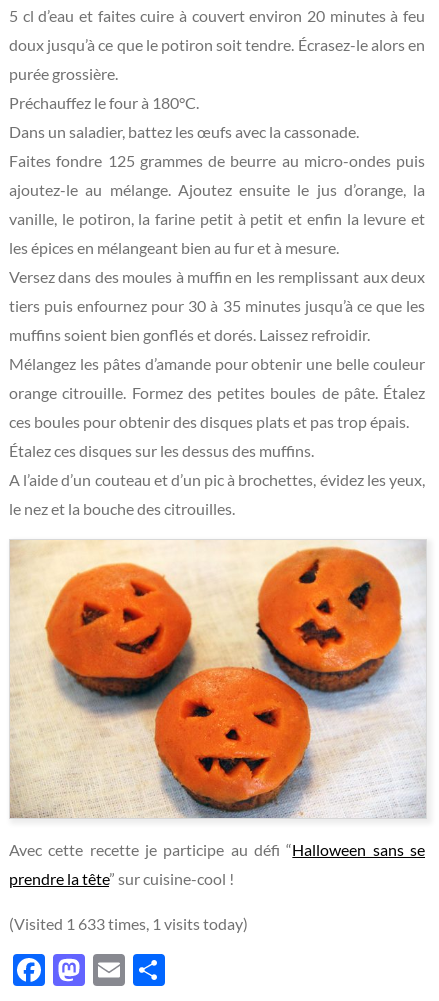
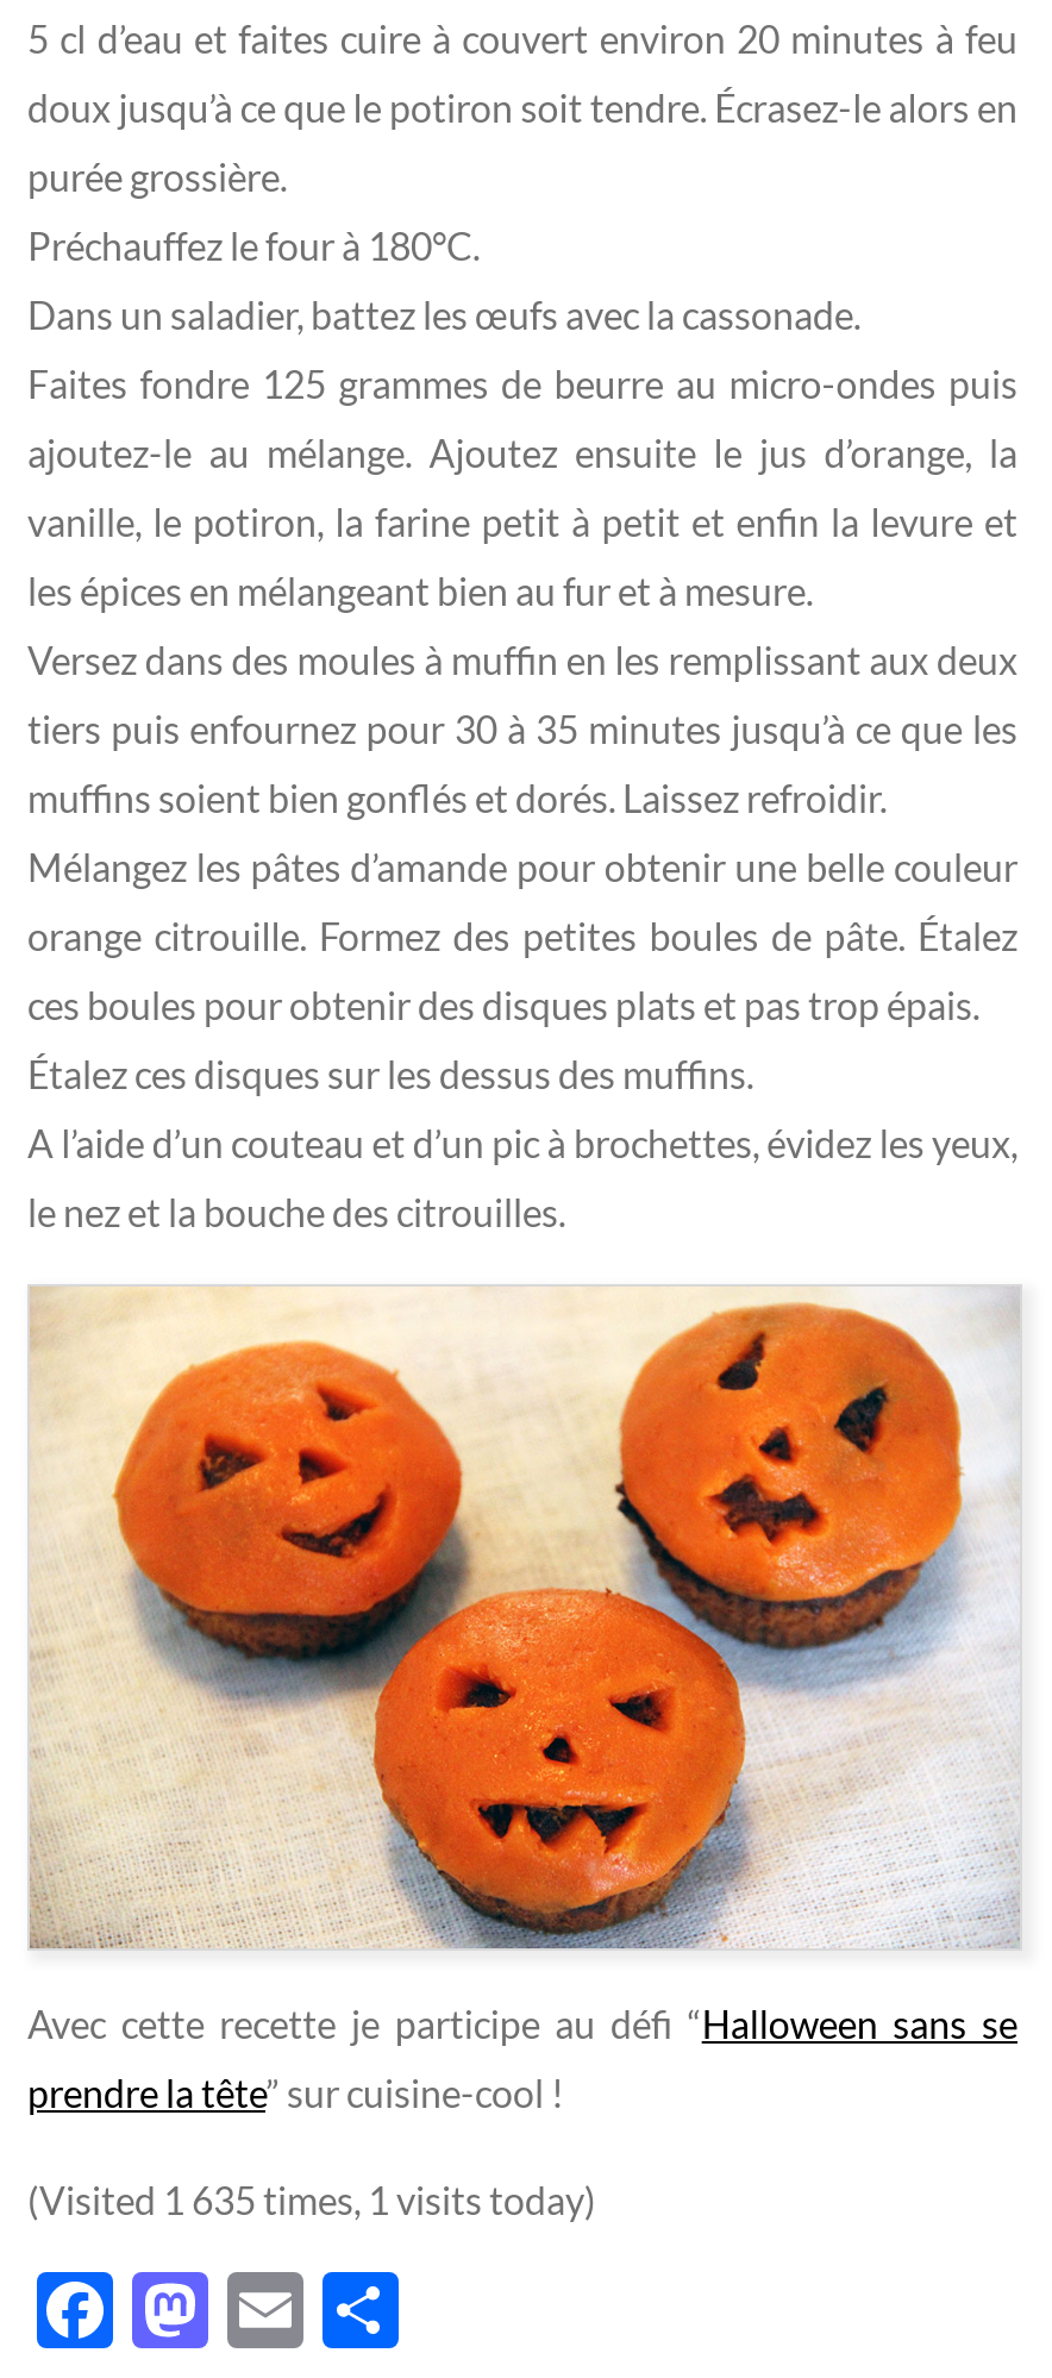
- (Visited 1 633 times, 1 visits today)
+ (Visited 1 635 times, 1 visits today)
